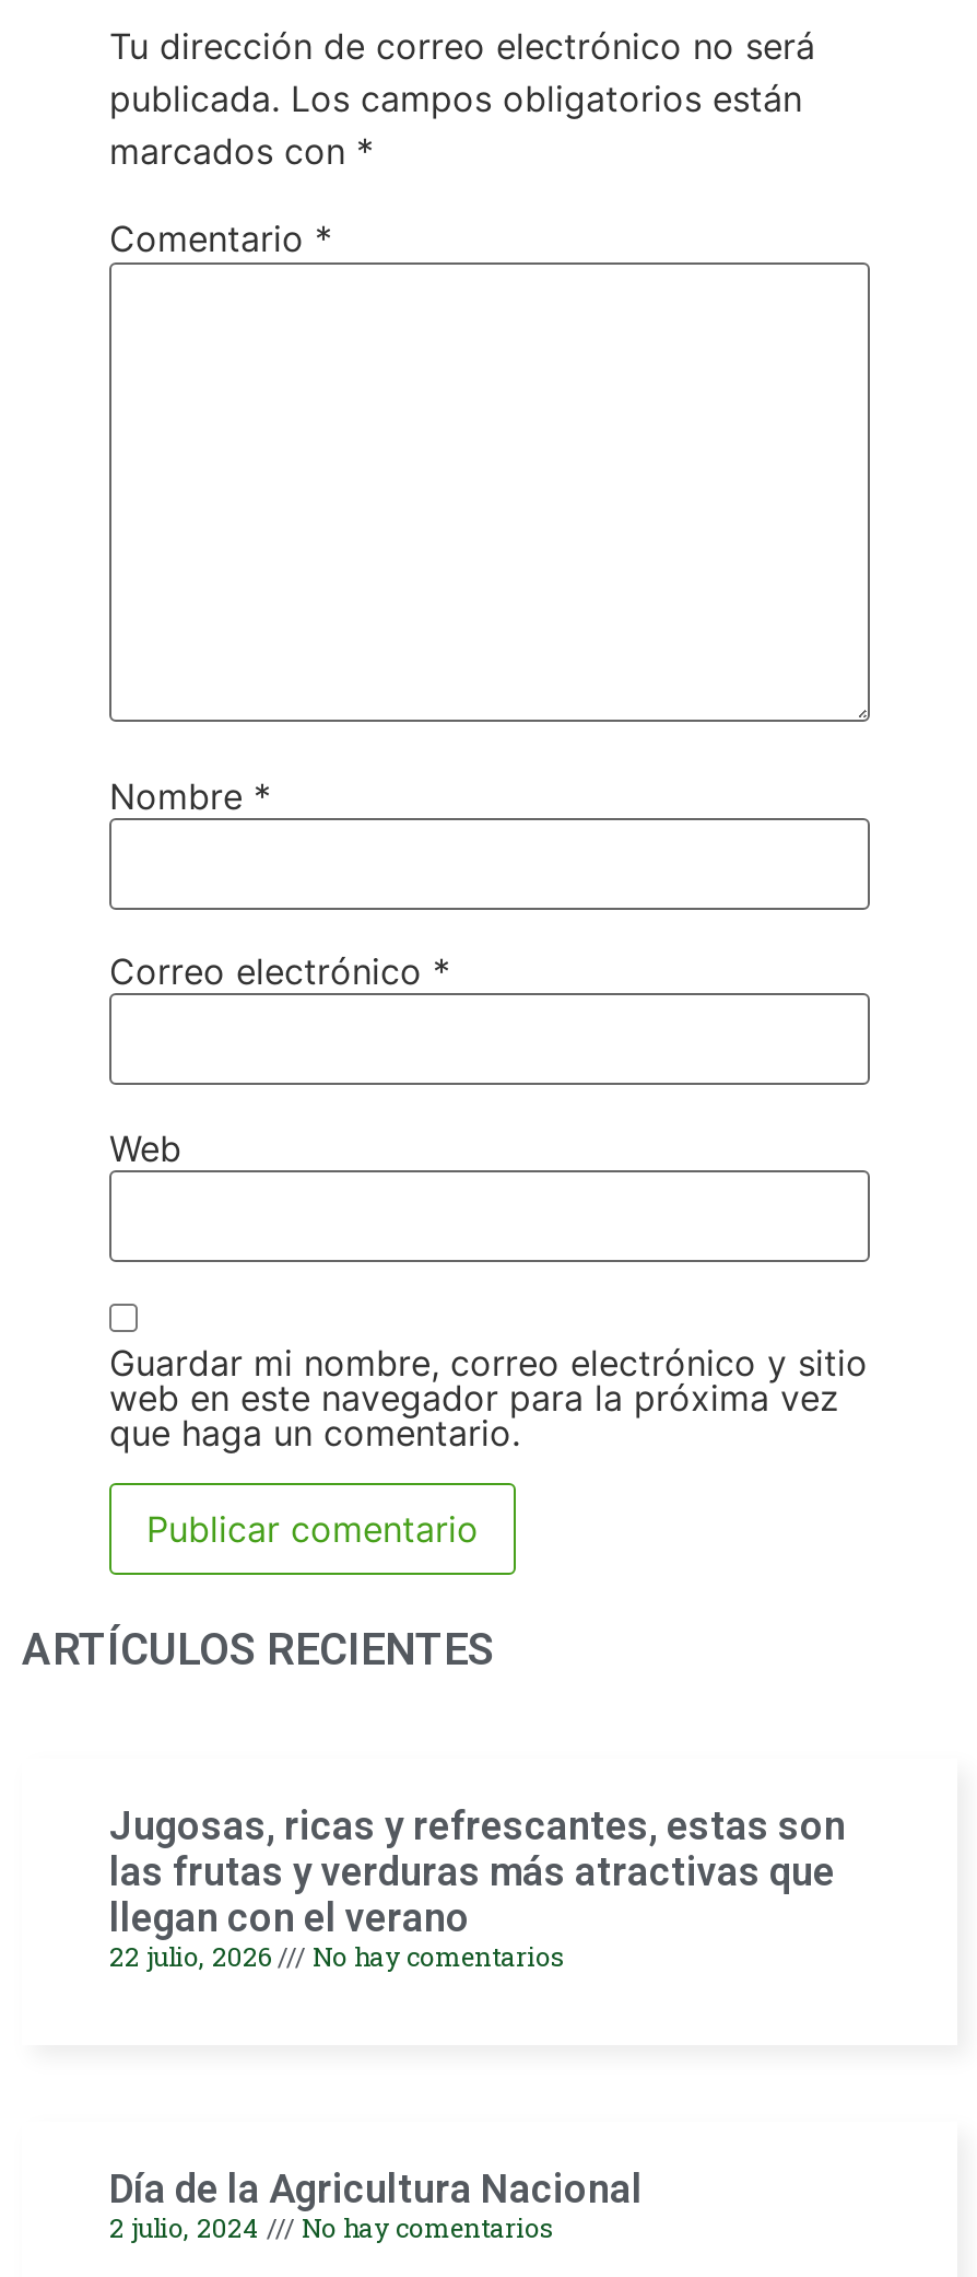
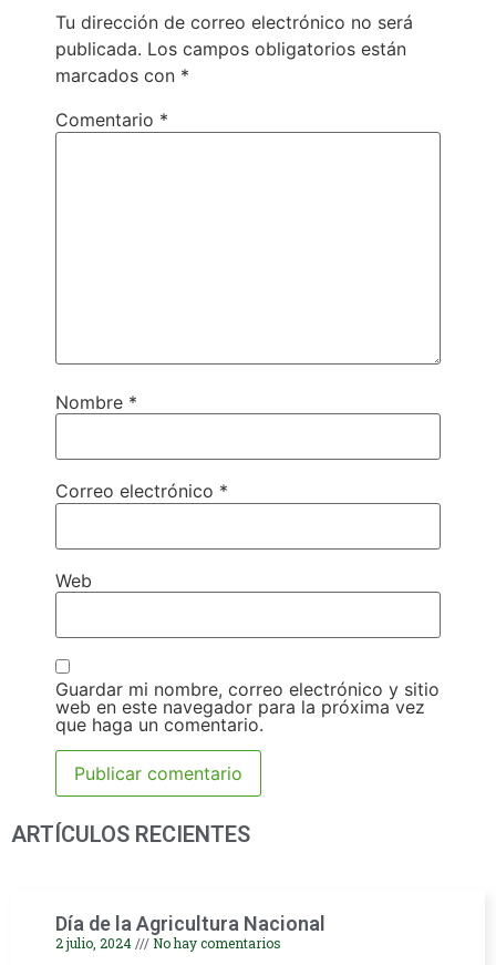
- Jugosas, ricas y refrescantes, estas son
- las frutas y verduras más atractivas que
- llegan con el verano
- 22 julio, 2026
- No hay comentarios
